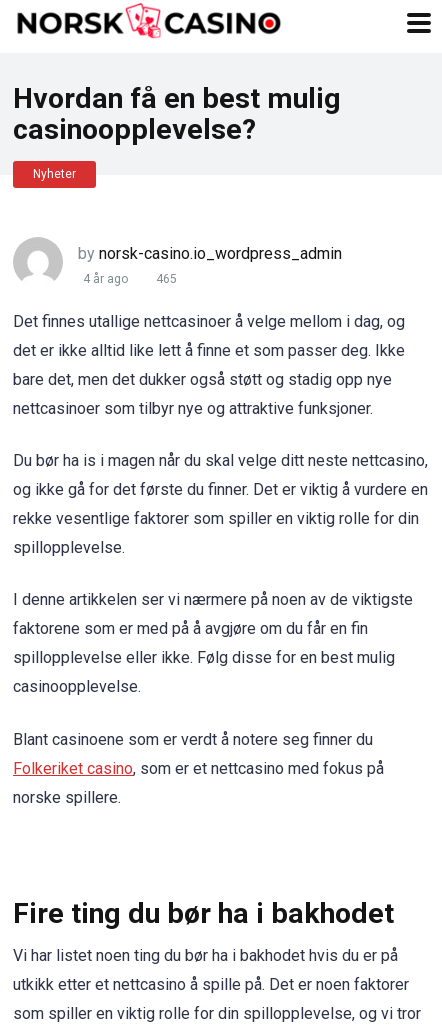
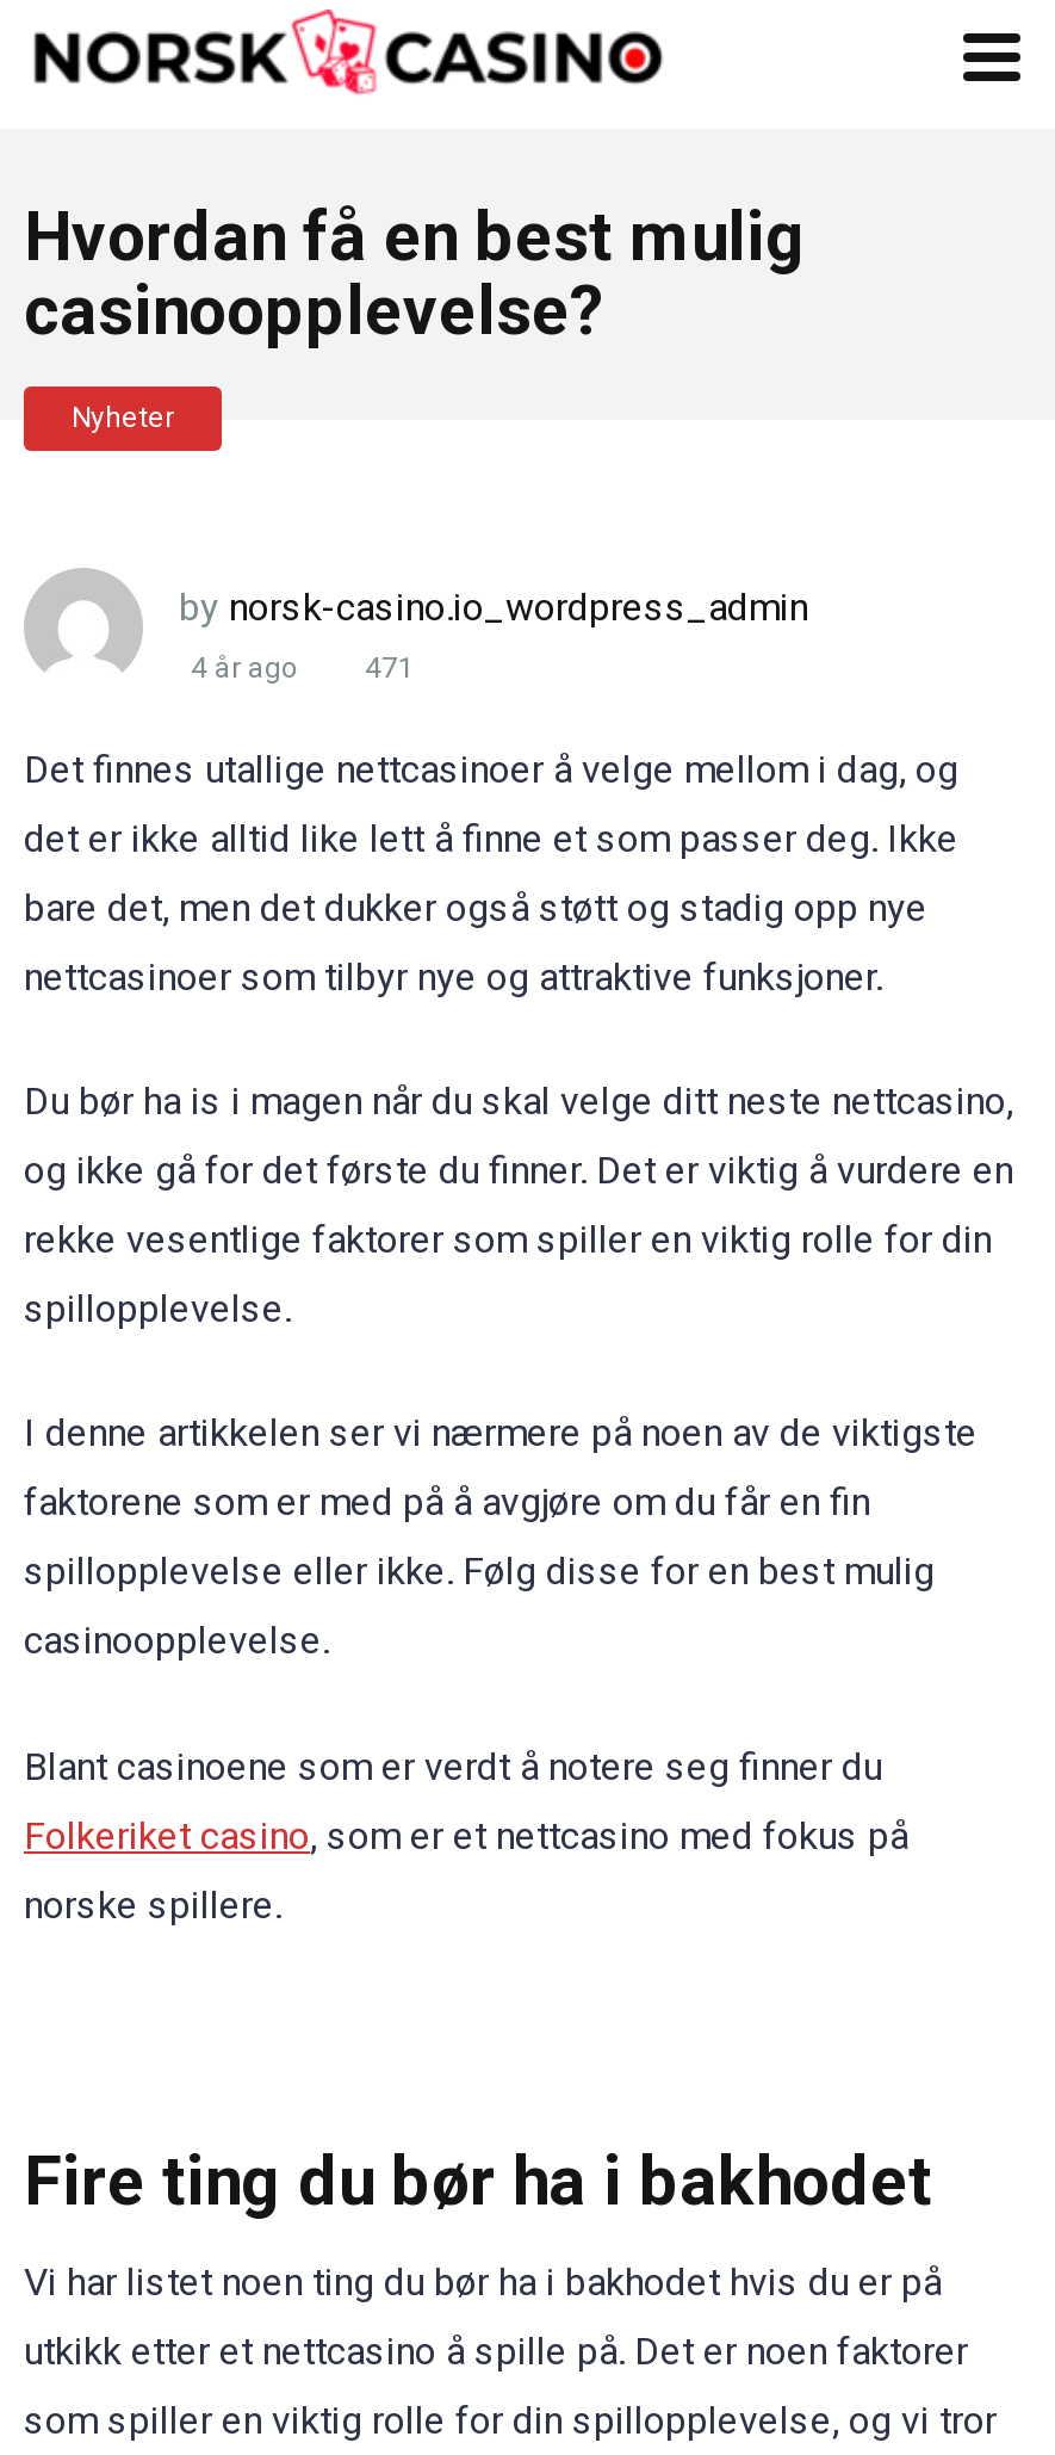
- 4 år ago 465
+ 4 år ago 471
